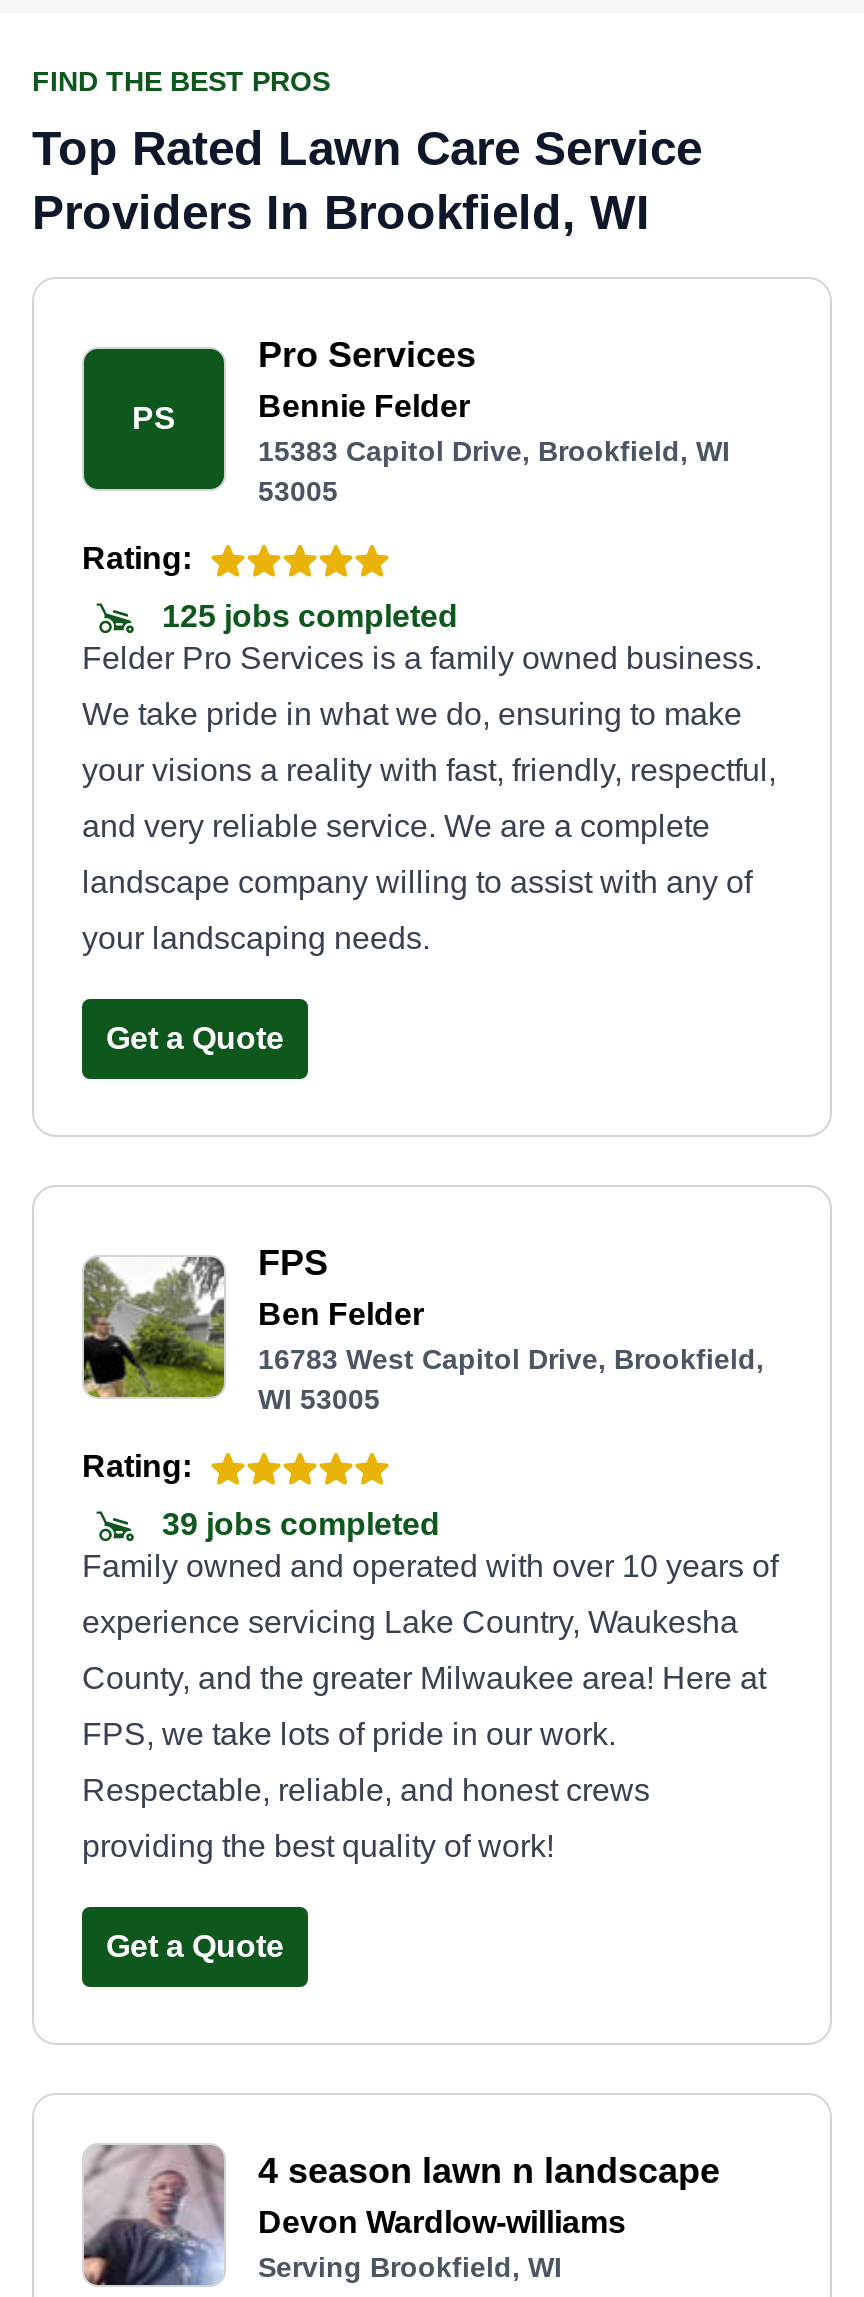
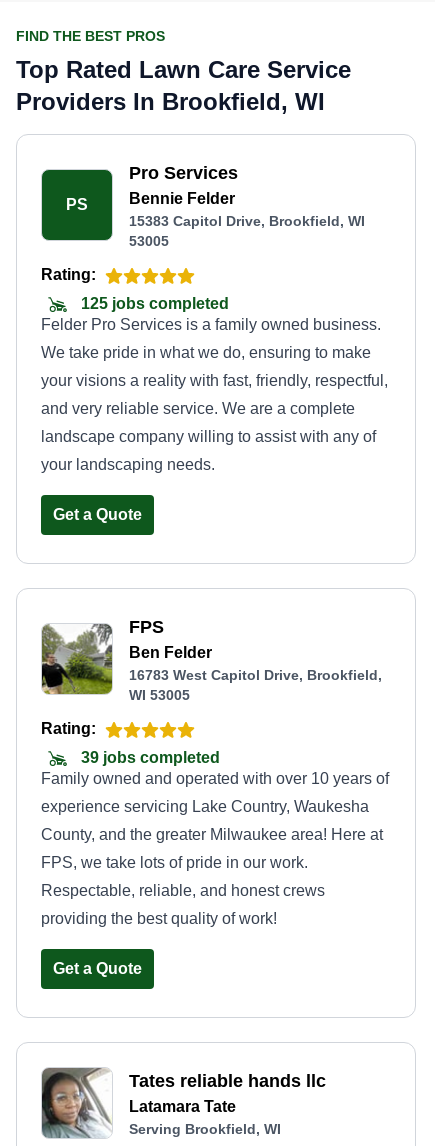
- [image]
- 4 season lawn n landscape
- Devon Wardlow-williams
+ [image]
+ Tates reliable hands llc
+ Latamara Tate
